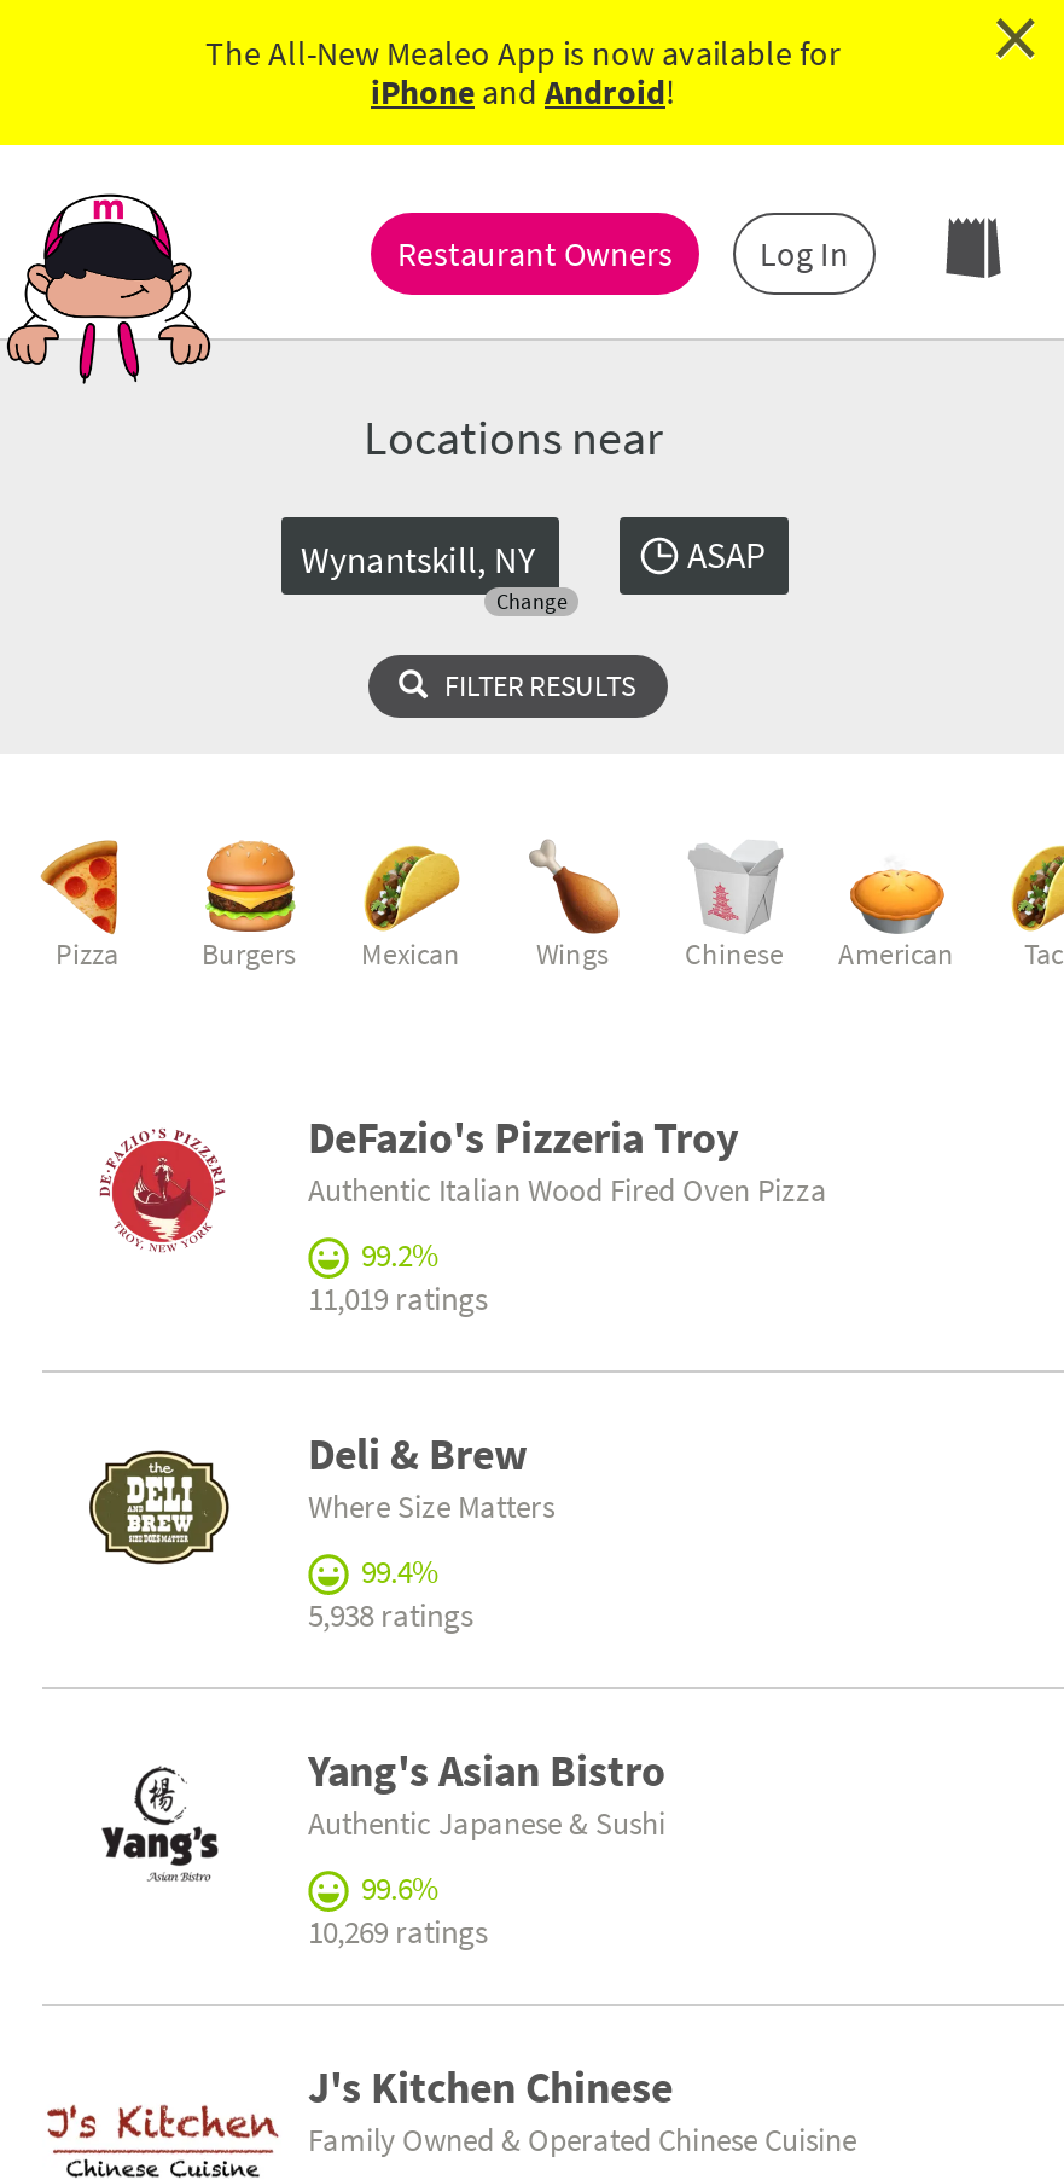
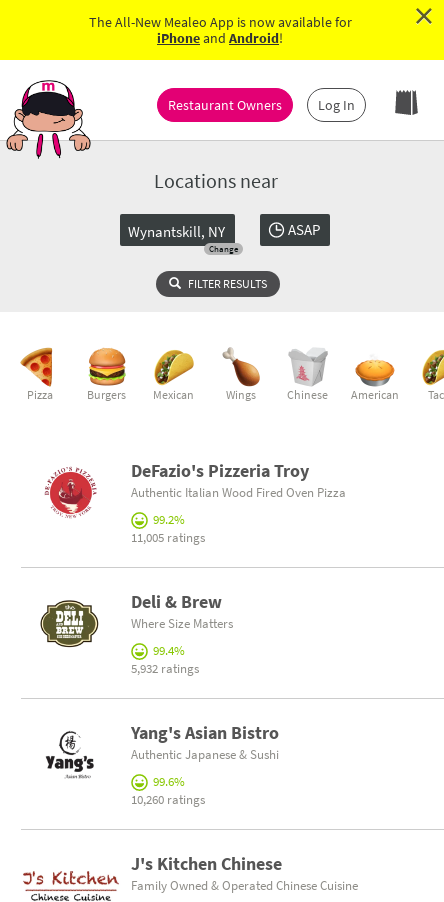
- 11,019 ratings
+ 11,005 ratings

- 5,938 ratings
+ 5,932 ratings

- 10,269 ratings
+ 10,260 ratings
